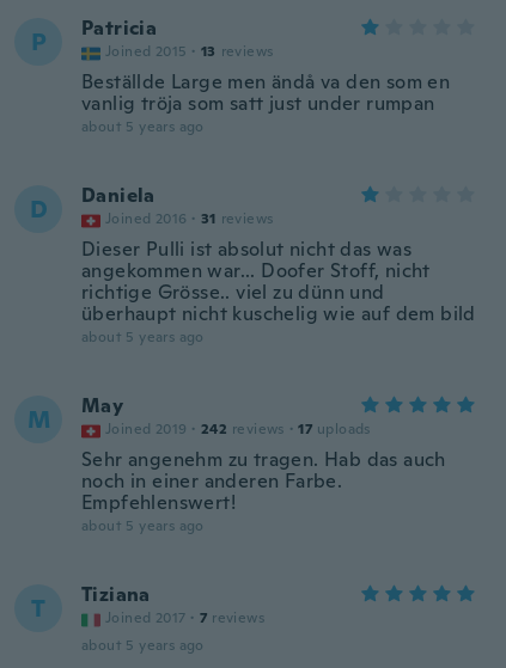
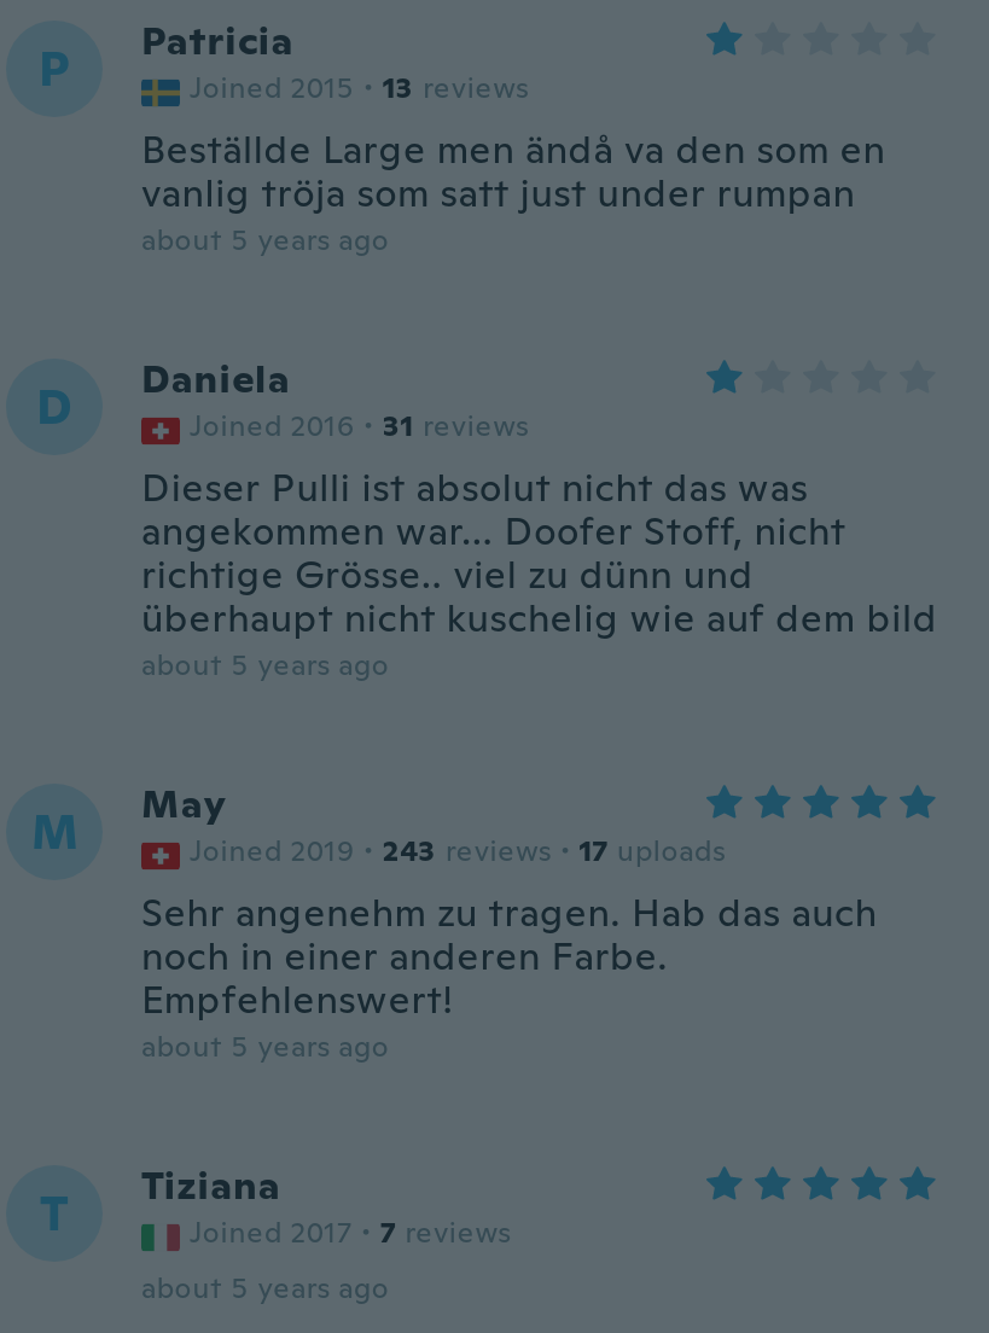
- Joined 2019 · 242 reviews · 17 uploads
+ Joined 2019 · 243 reviews · 17 uploads
